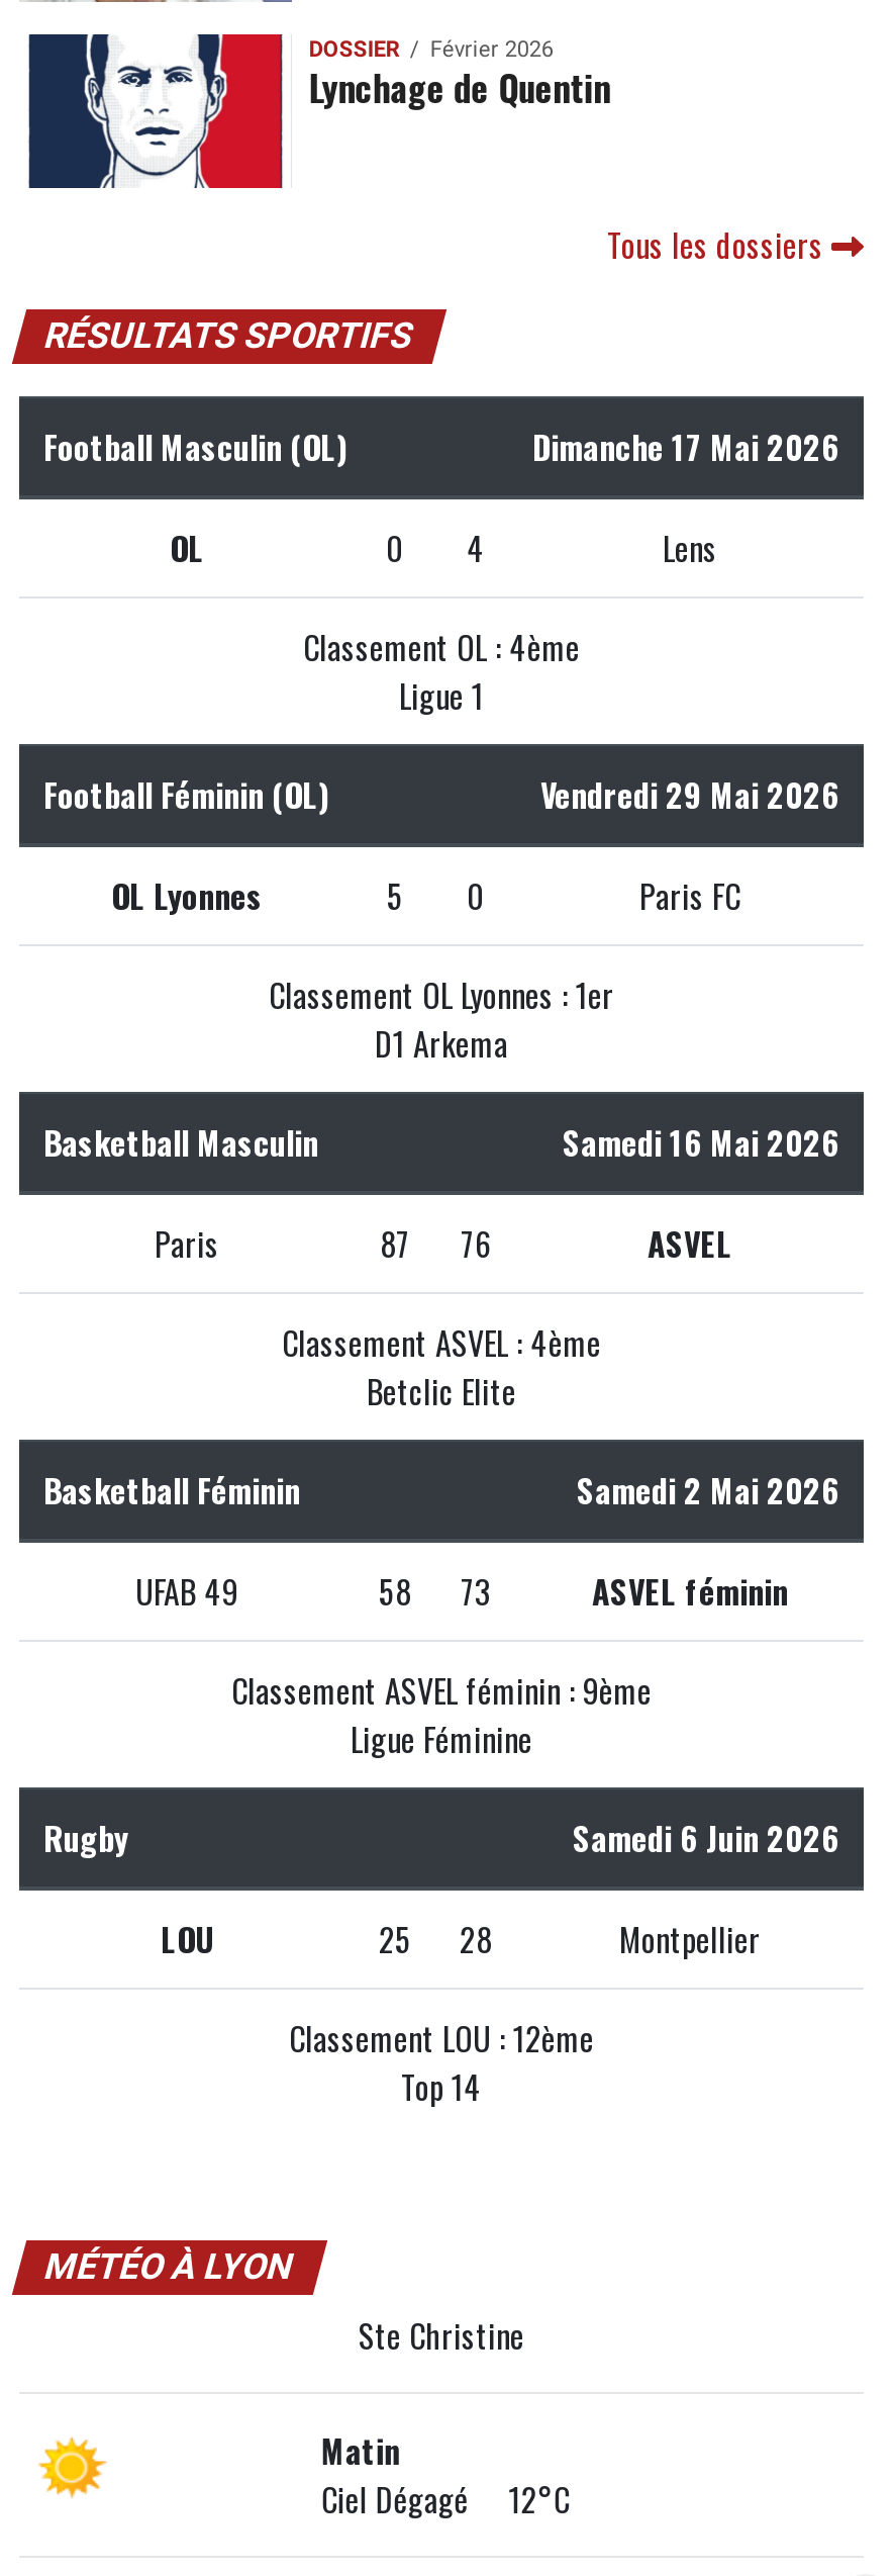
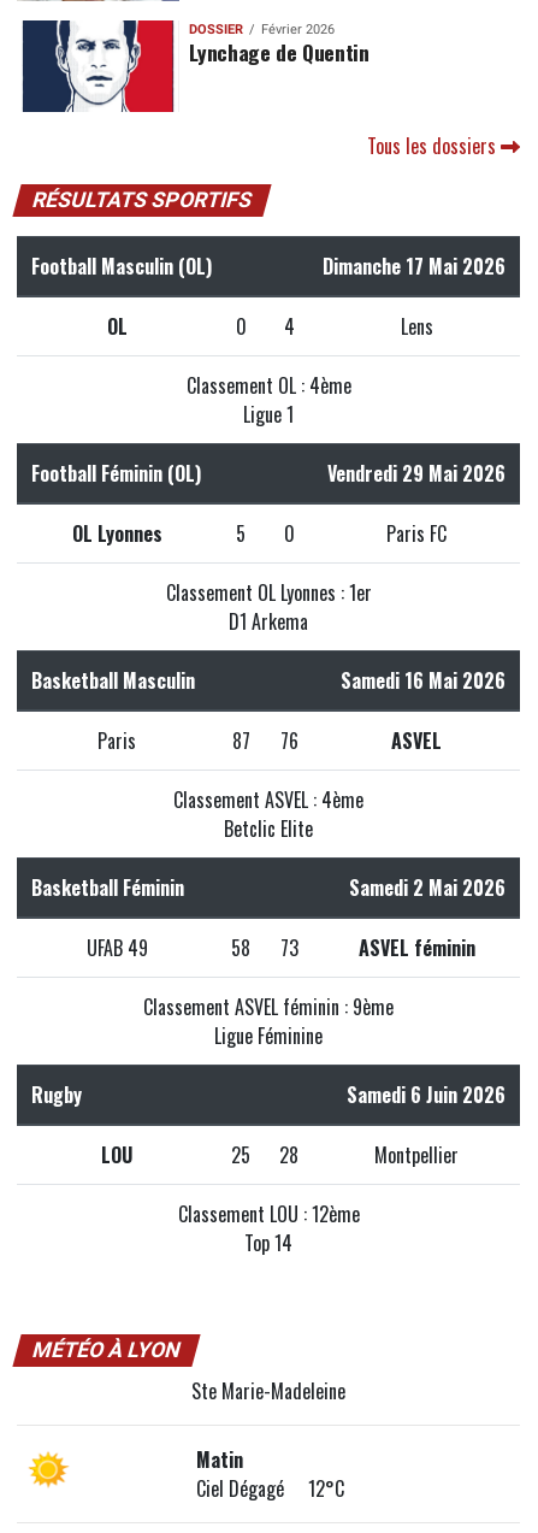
- Ste Christine
+ Ste Marie-Madeleine
